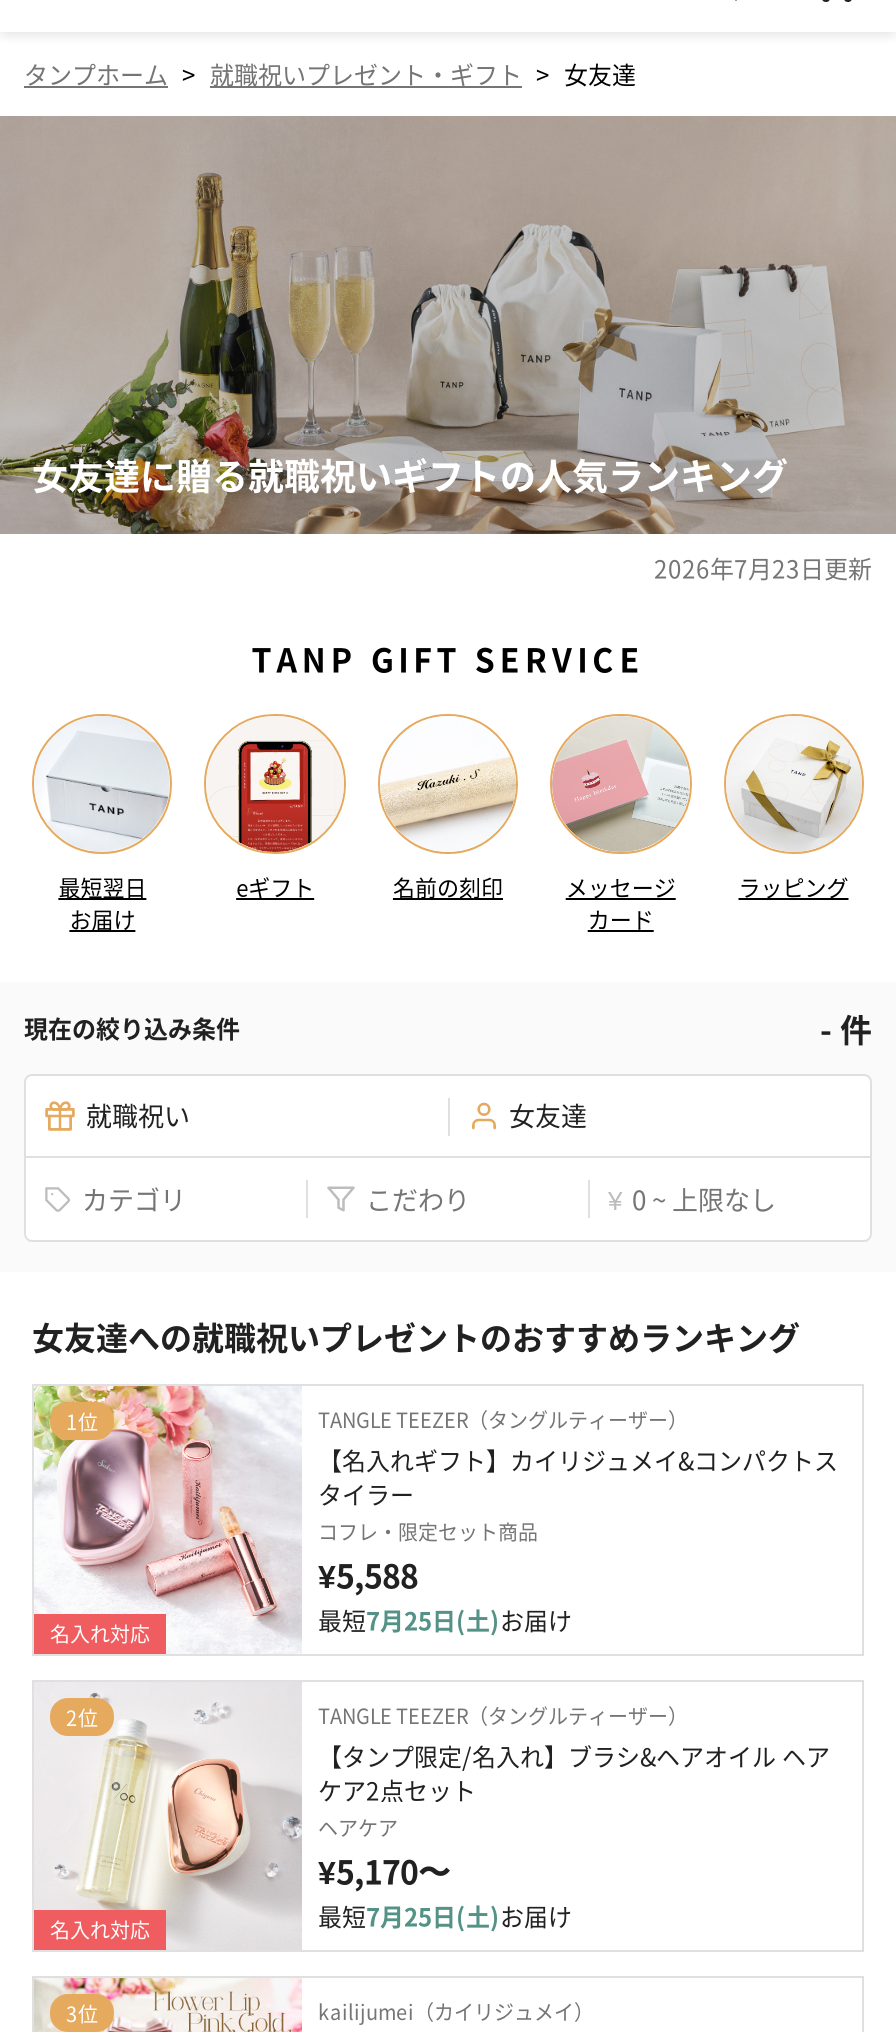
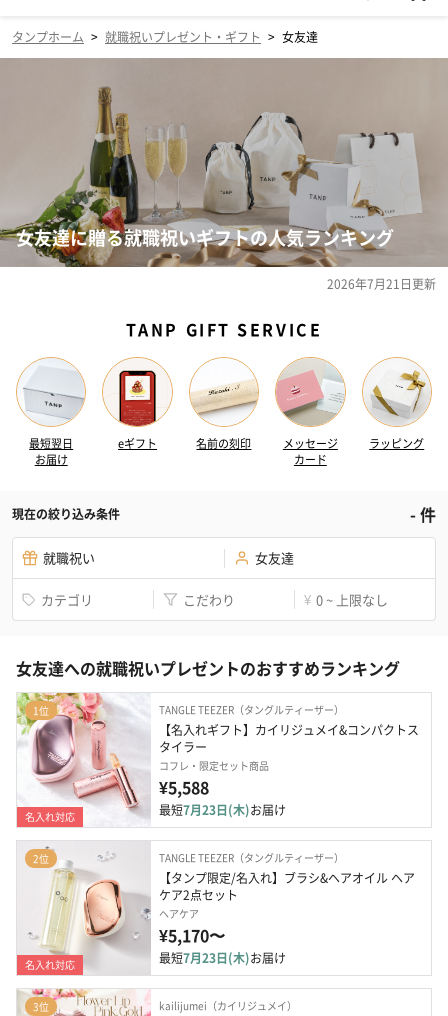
- 2026年7月23日更新
+ 2026年7月21日更新

- 最短7月25日(土)お届け
+ 最短7月23日(木)お届け

- 最短7月25日(土)お届け
+ 最短7月23日(木)お届け
